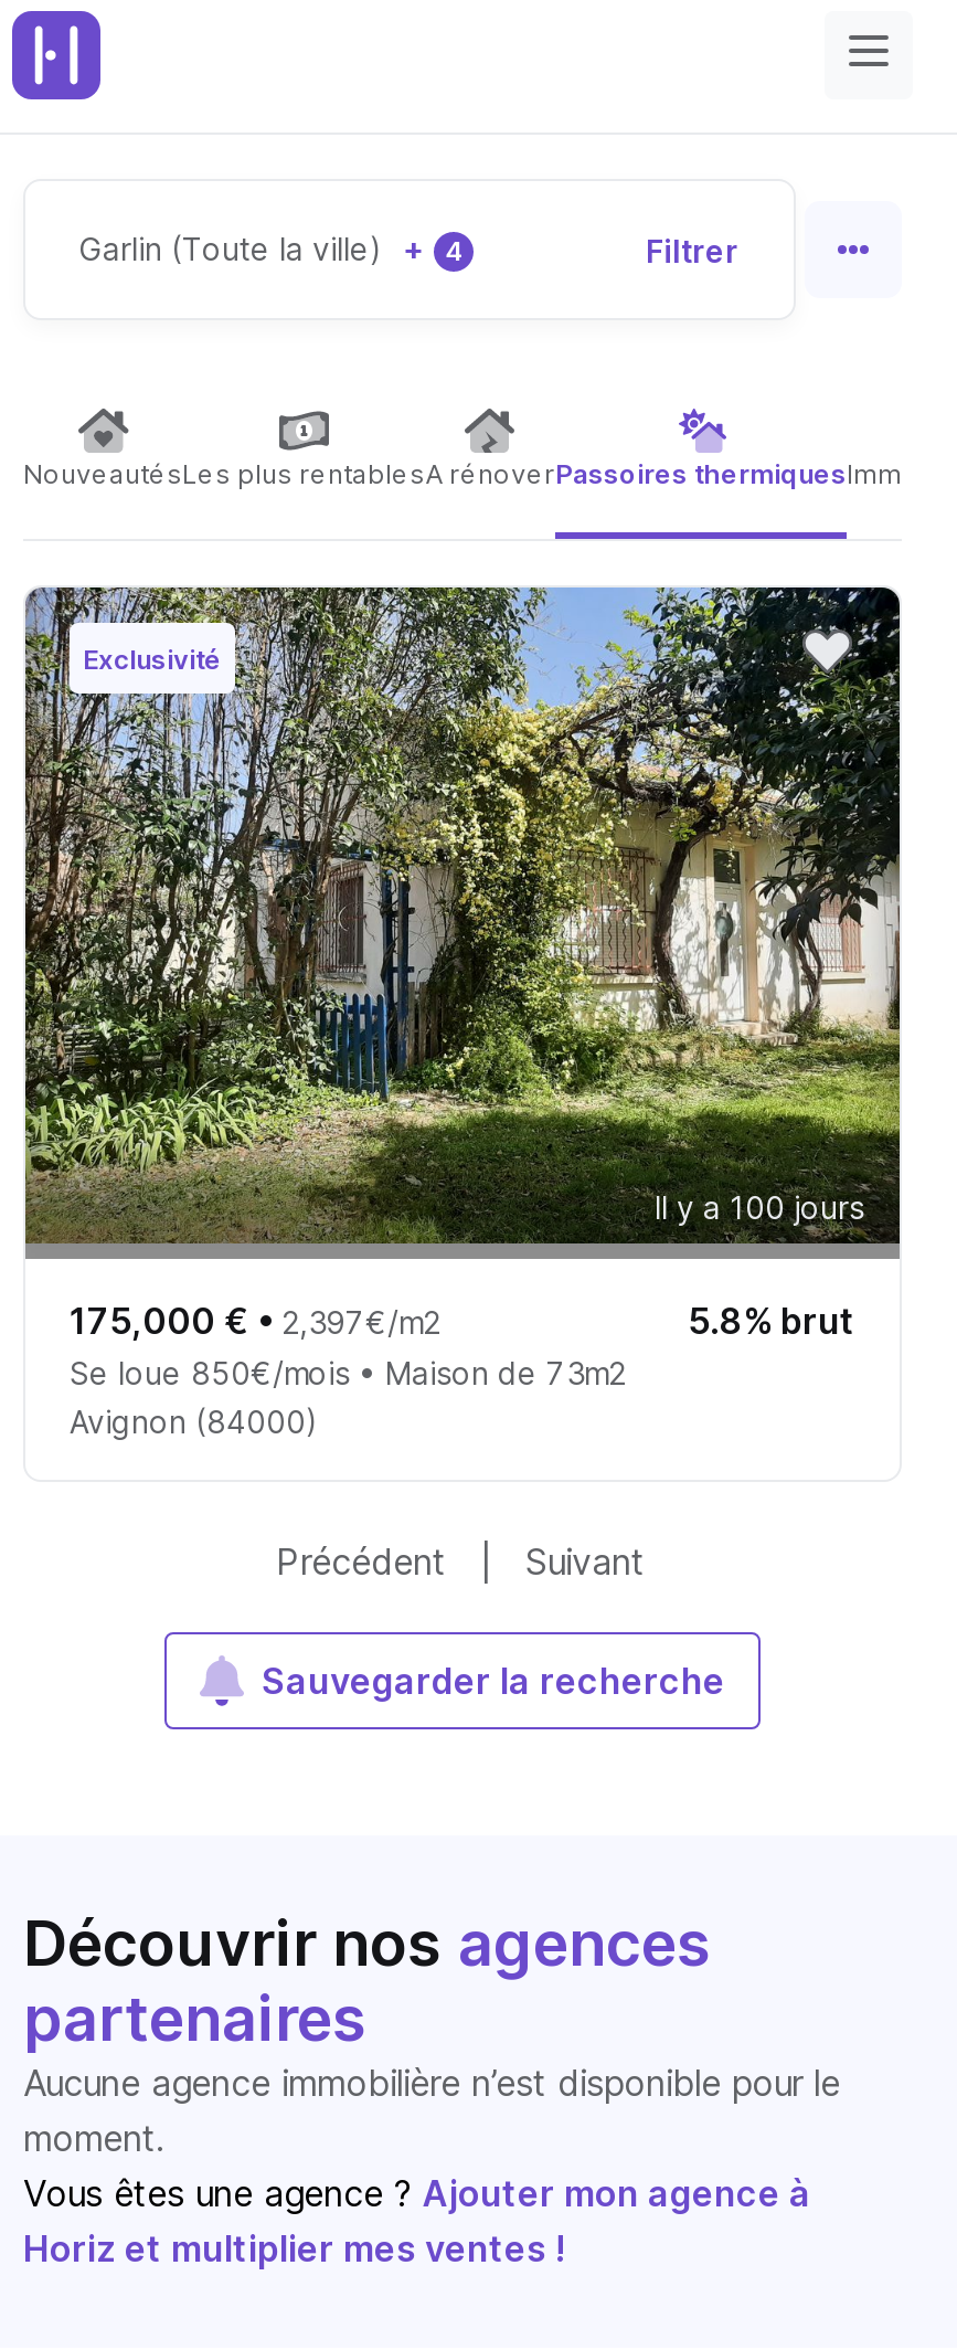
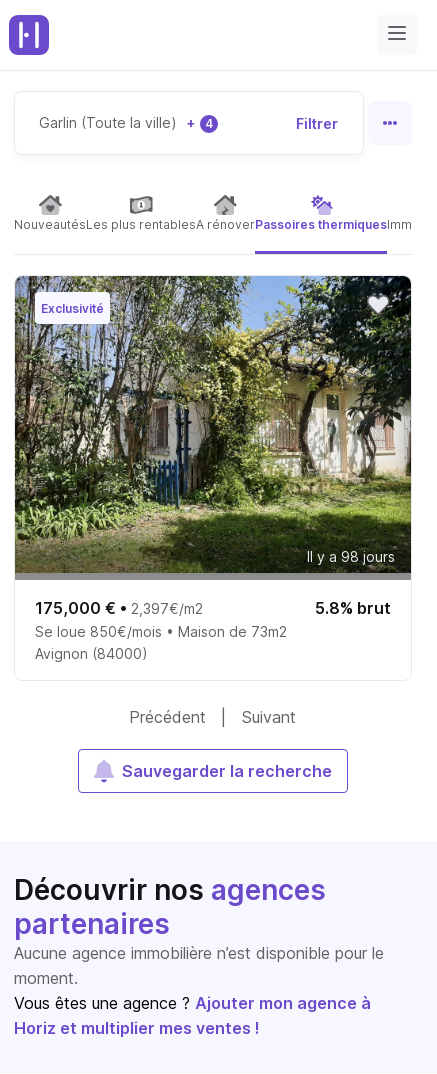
- Il y a 100 jours
+ Il y a 98 jours
